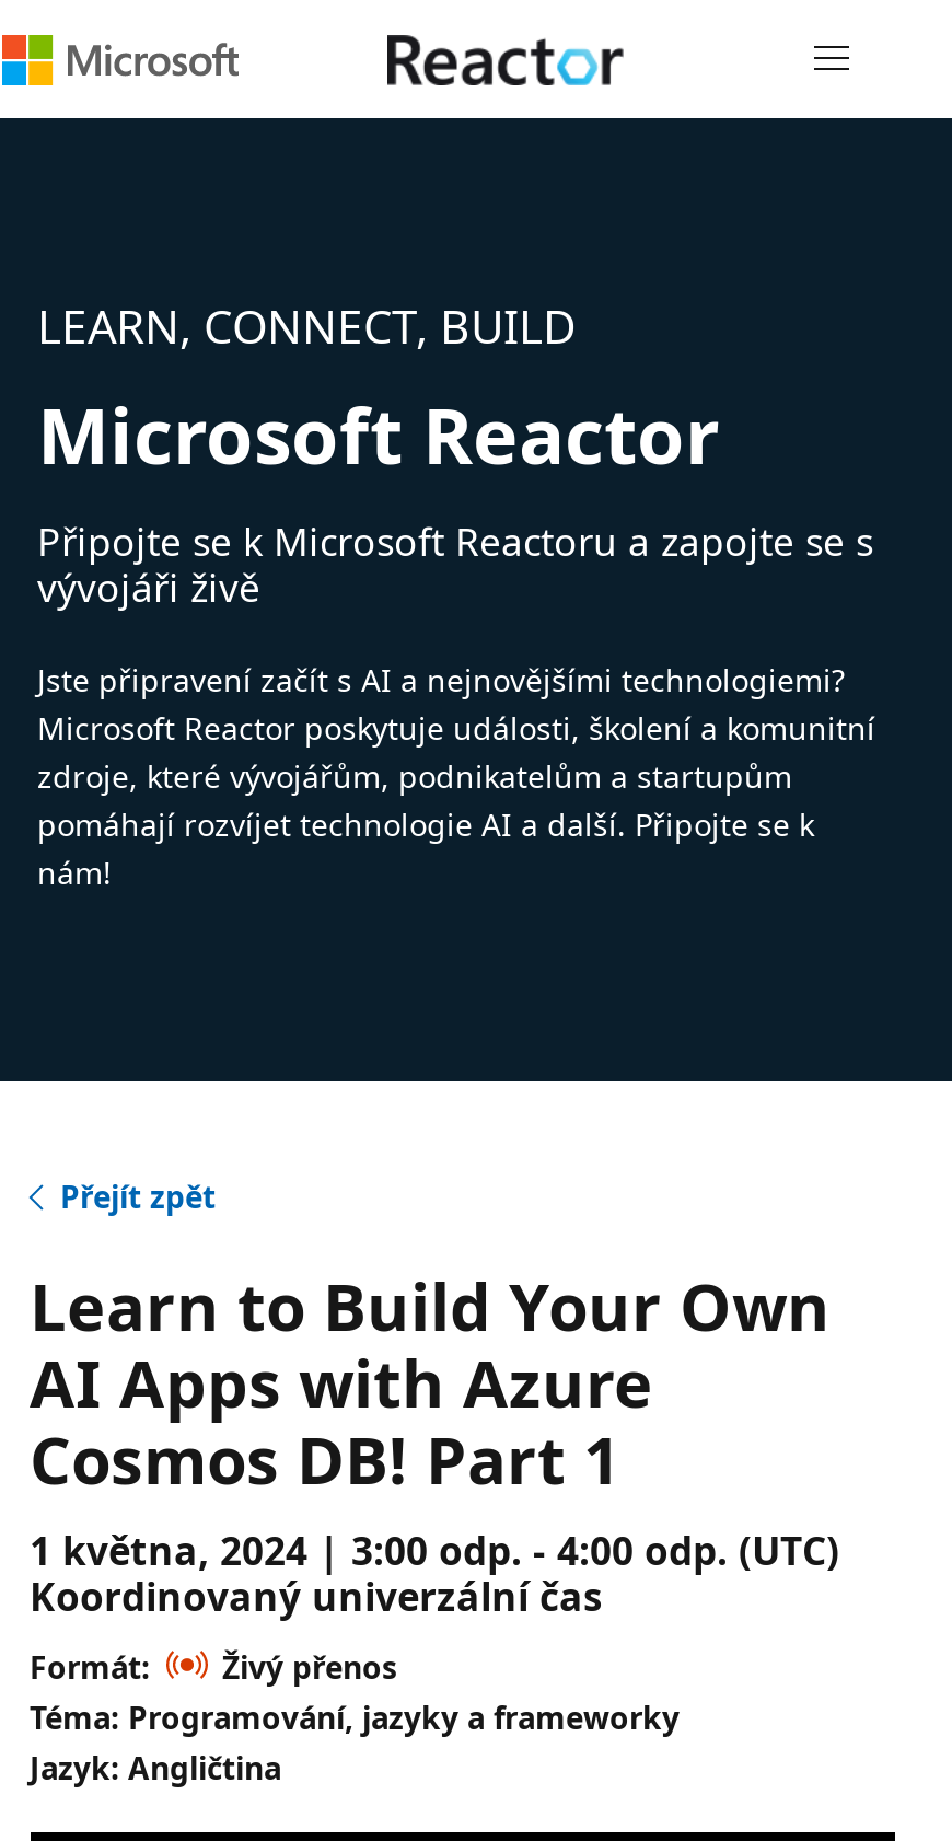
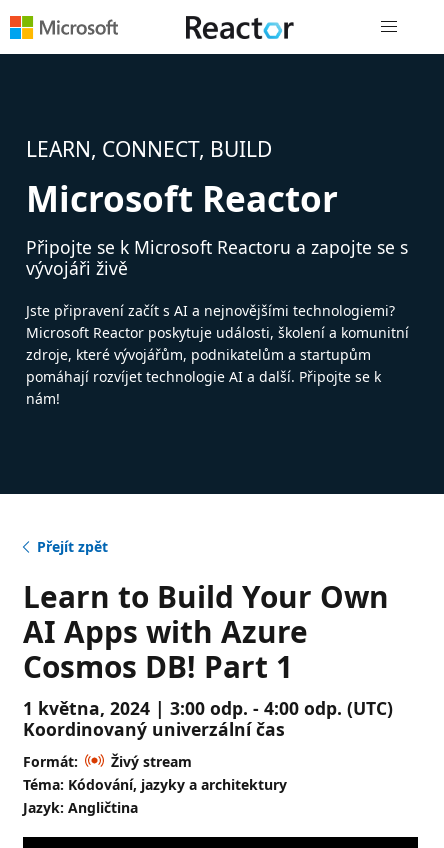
- Živý přenos
+ Živý stream

- Téma: Programování, jazyky a frameworky
+ Téma: Kódování, jazyky a architektury
